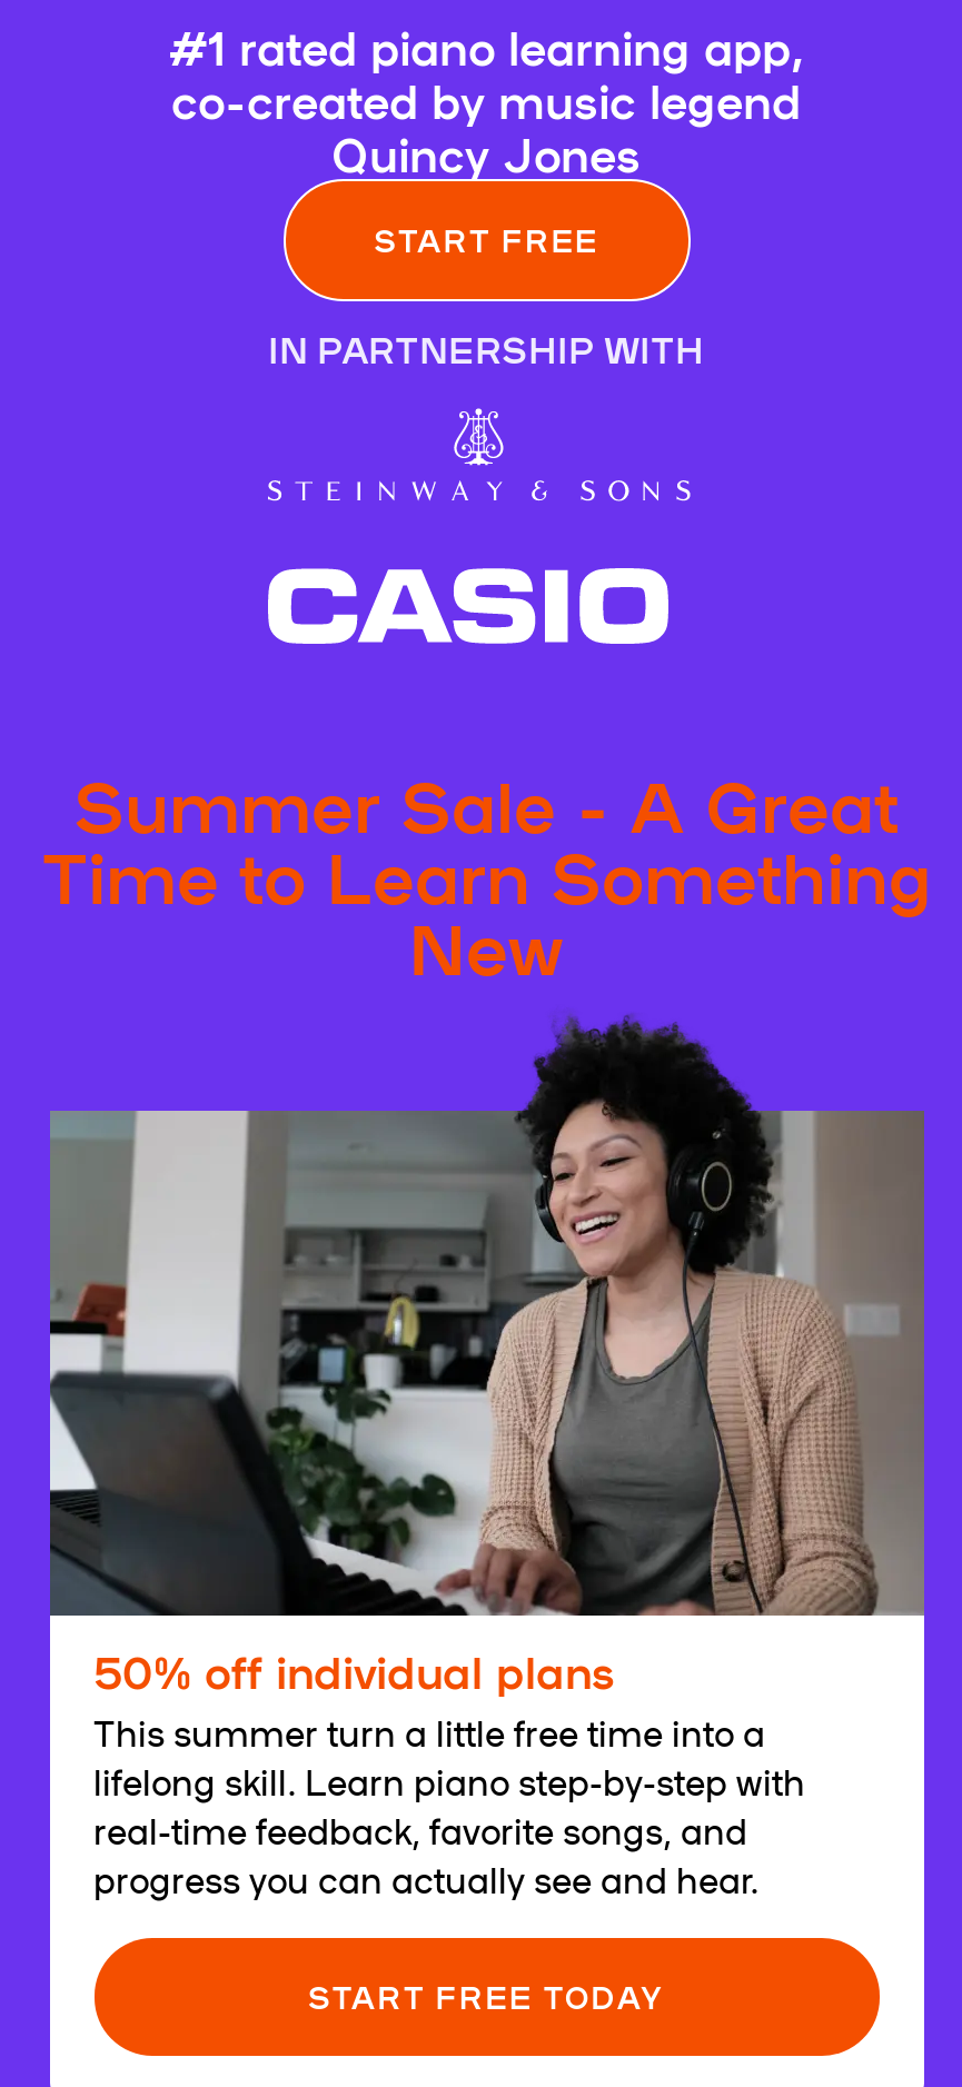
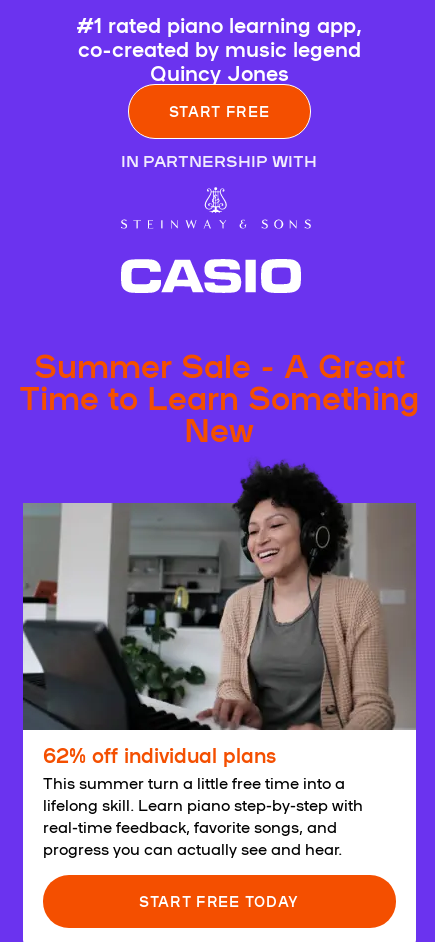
- 50% off individual plans
+ 62% off individual plans
